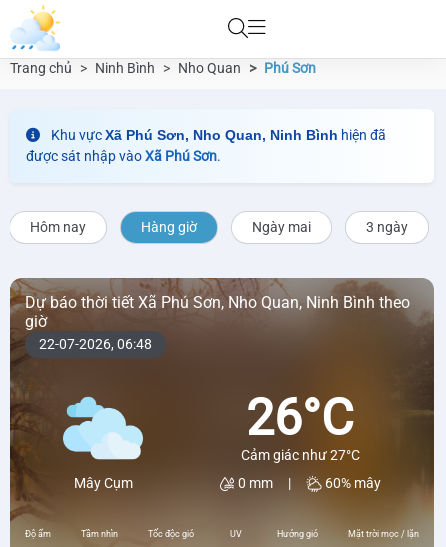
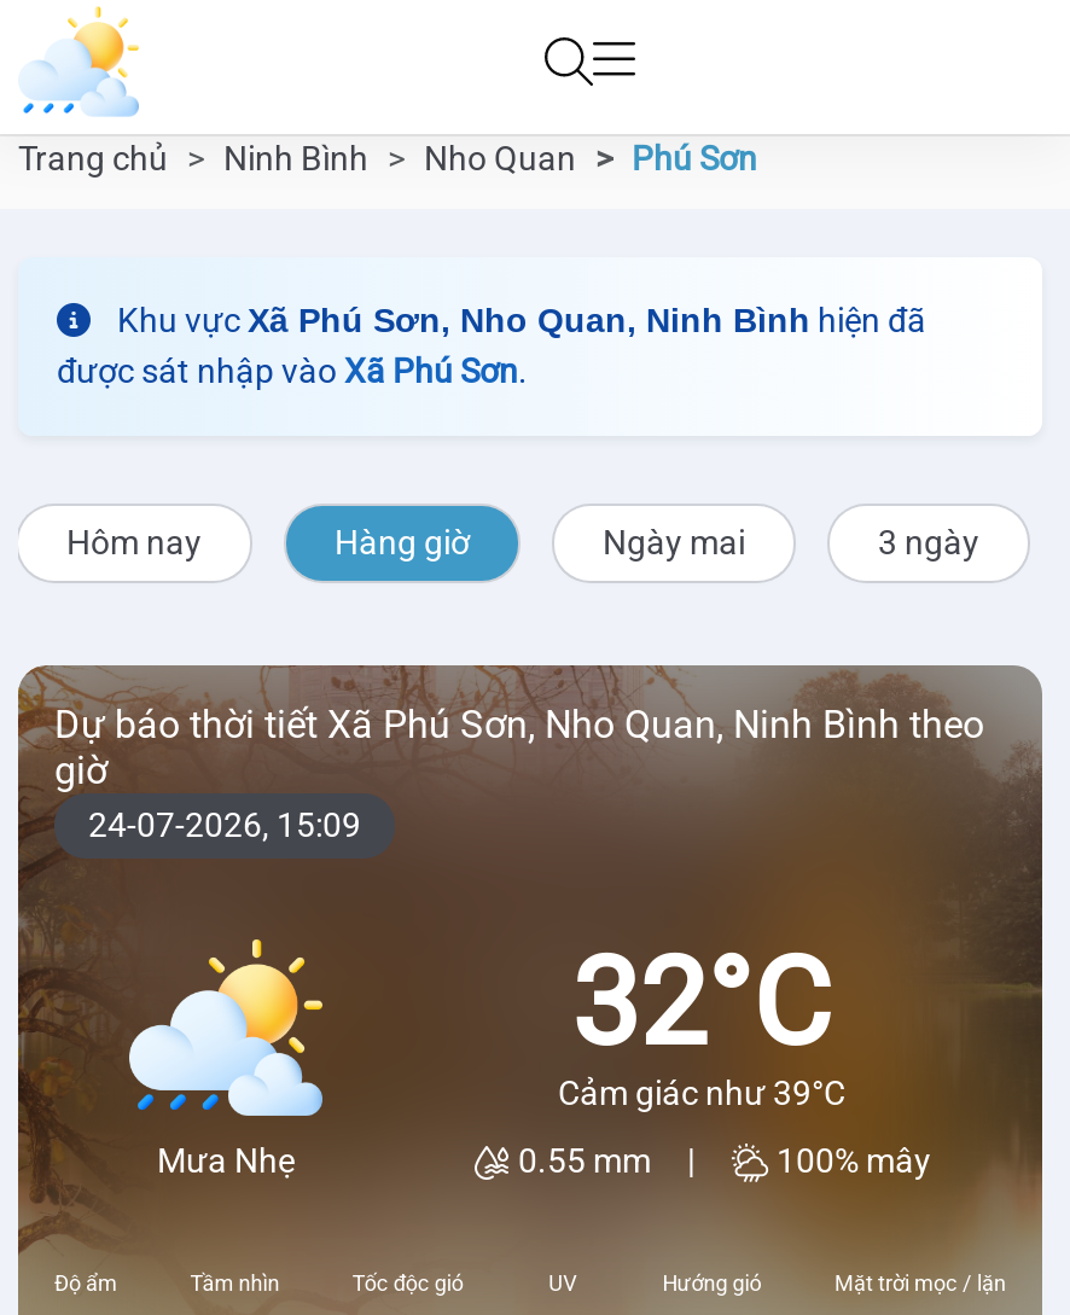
- 22-07-2026, 06:48
+ 24-07-2026, 15:09

- [image]
- Mây Cụm
+ [image]
+ Mưa Nhẹ

- 26°C
- Cảm giác như 27°C
+ 32°C
+ Cảm giác như 39°C

- 0 mm
+ 0.55 mm

- 60% mây
+ 100% mây
